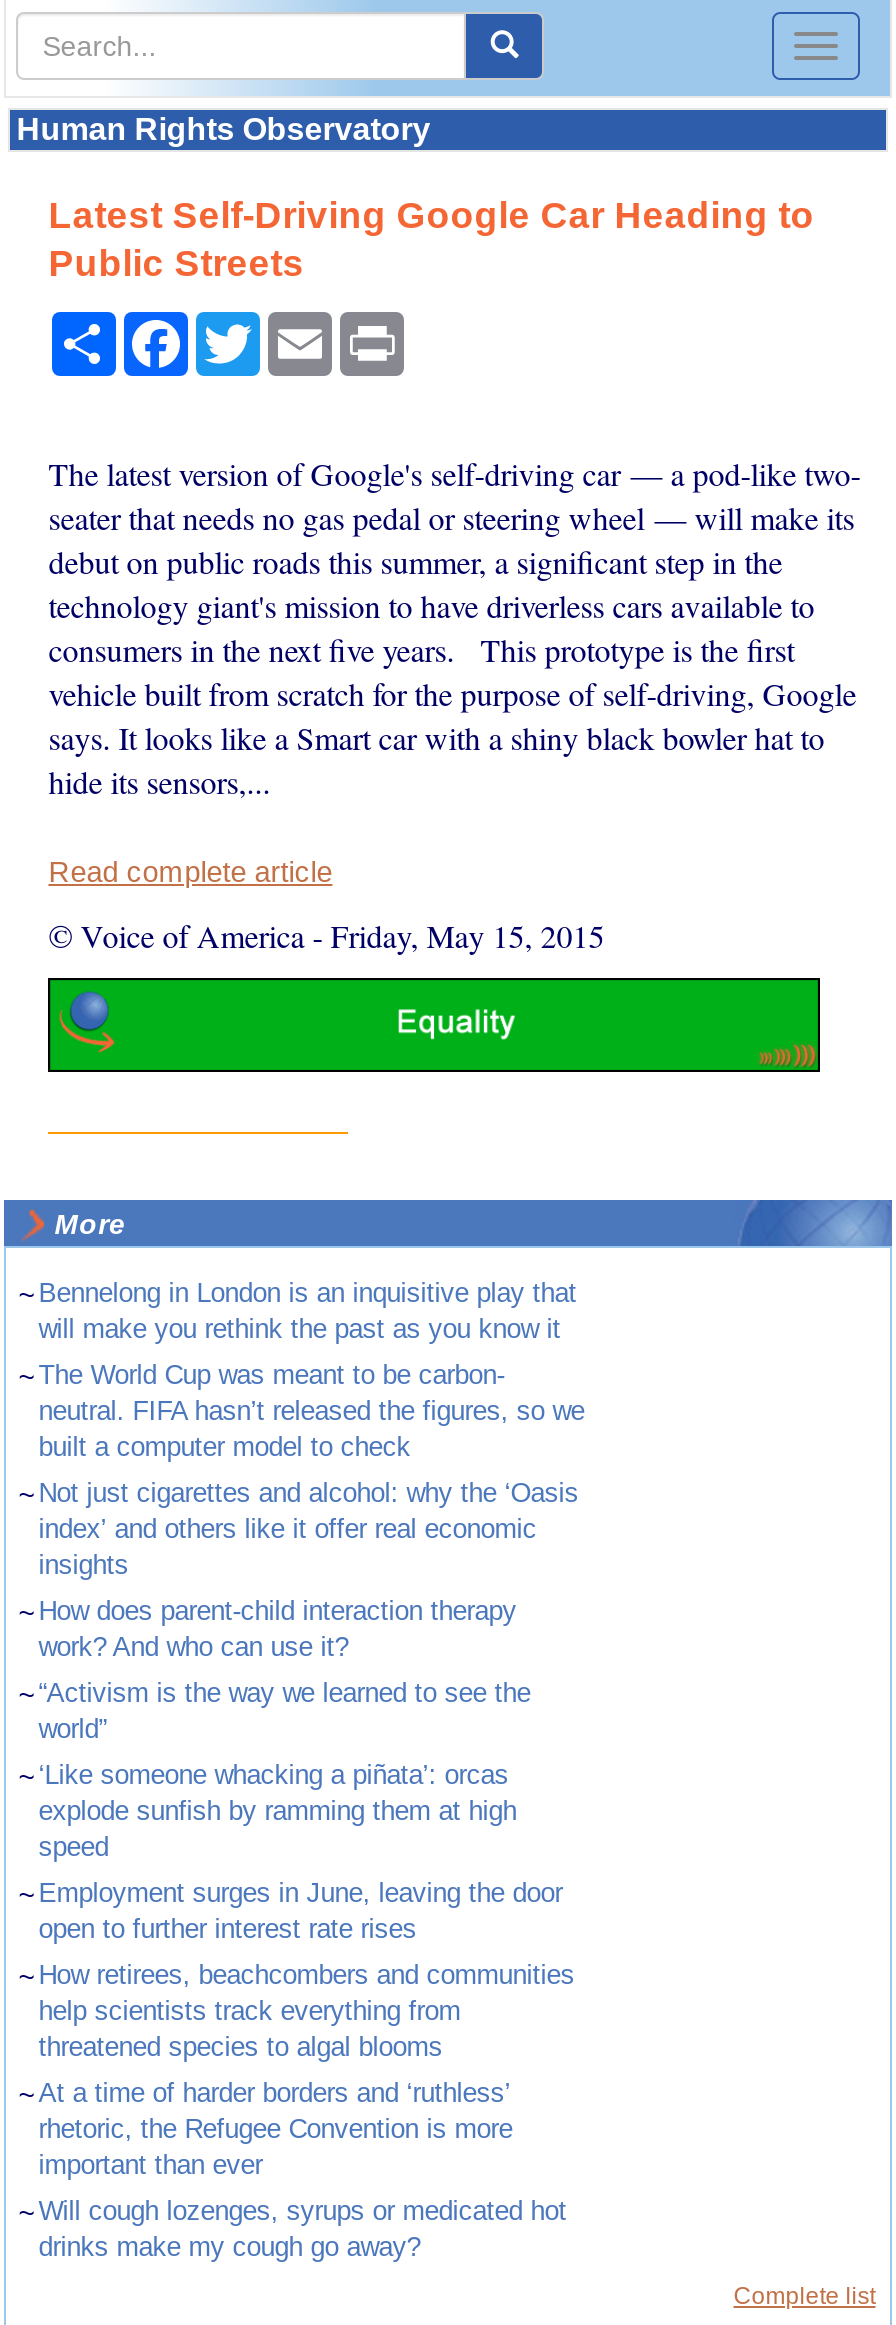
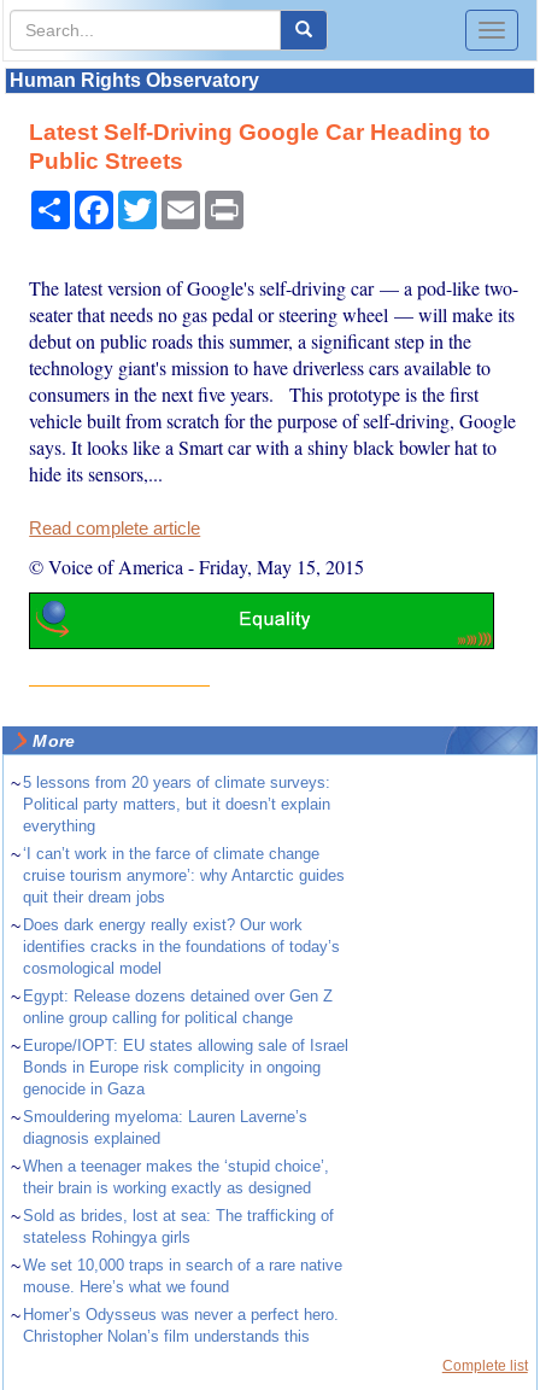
- ~ Bennelong in London is an inquisitive play that
- will make you rethink the past as you know it
+ ~ 5 lessons from 20 years of climate surveys:
+ Political party matters, but it doesn’t explain
+ everything

- ~ The World Cup was meant to be carbon-
- neutral. FIFA hasn’t released the figures, so we
- built a computer model to check
+ ~ ‘I can’t work in the farce of climate change
+ cruise tourism anymore’: why Antarctic guides
+ quit their dream jobs

- ~ Not just cigarettes and alcohol: why the ‘Oasis
- index’ and others like it offer real economic
- insights
+ ~ Does dark energy really exist? Our work
+ identifies cracks in the foundations of today’s
+ cosmological model

- ~ How does parent-child interaction therapy
- work? And who can use it?
+ ~ Egypt: Release dozens detained over Gen Z
+ online group calling for political change

- ~ “Activism is the way we learned to see the
- world”
+ ~ Europe/IOPT: EU states allowing sale of Israel
+ Bonds in Europe risk complicity in ongoing
+ genocide in Gaza

- ~ ‘Like someone whacking a piñata’: orcas
- explode sunfish by ramming them at high
- speed
+ ~ Smouldering myeloma: Lauren Laverne’s
+ diagnosis explained

- ~ Employment surges in June, leaving the door
- open to further interest rate rises
+ ~ When a teenager makes the ‘stupid choice’,
+ their brain is working exactly as designed

- ~ How retirees, beachcombers and communities
- help scientists track everything from
- threatened species to algal blooms
+ ~ Sold as brides, lost at sea: The trafficking of
+ stateless Rohingya girls

- ~ At a time of harder borders and ‘ruthless’
- rhetoric, the Refugee Convention is more
- important than ever
+ ~ We set 10,000 traps in search of a rare native
+ mouse. Here’s what we found

- ~ Will cough lozenges, syrups or medicated hot
- drinks make my cough go away?
+ ~ Homer’s Odysseus was never a perfect hero.
+ Christopher Nolan’s film understands this
